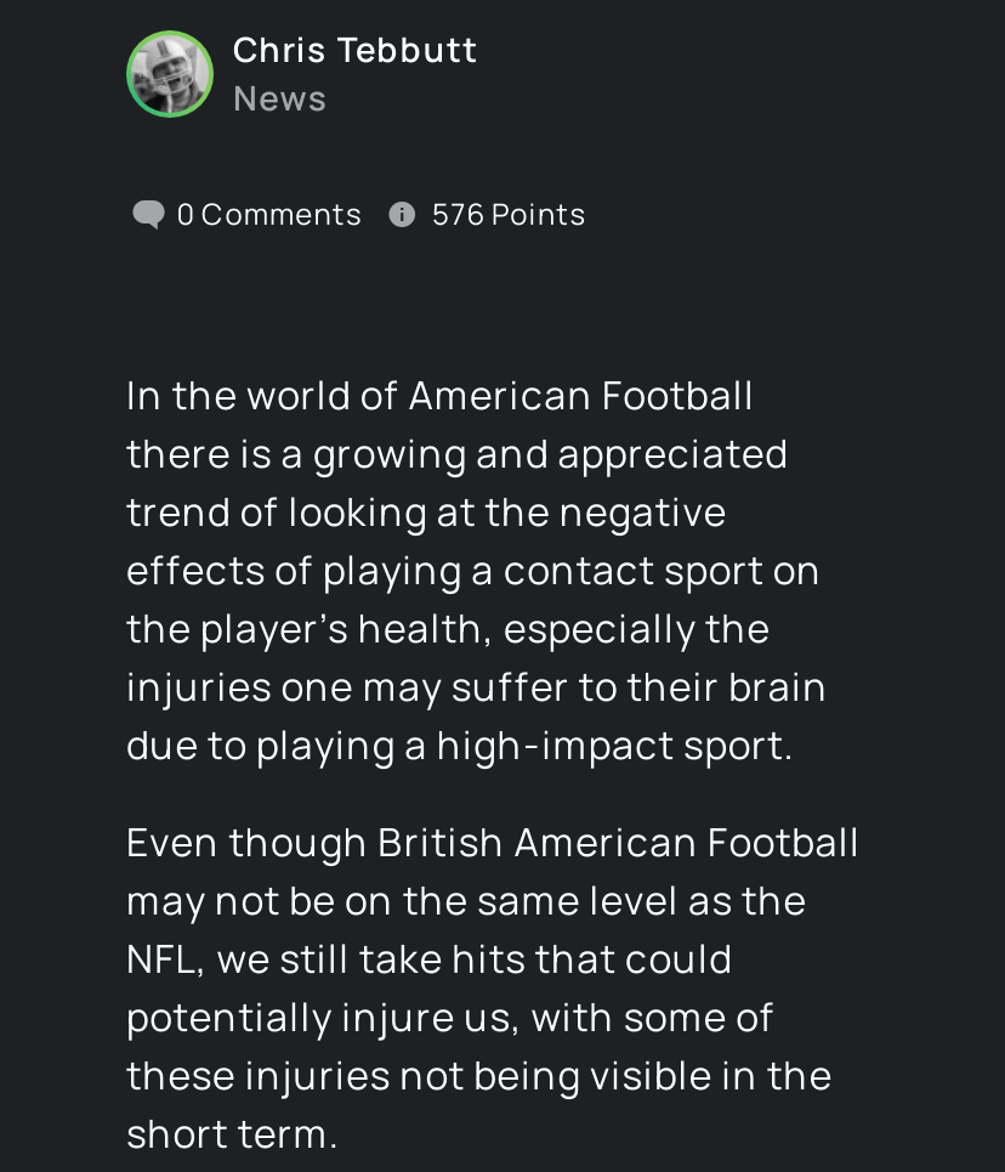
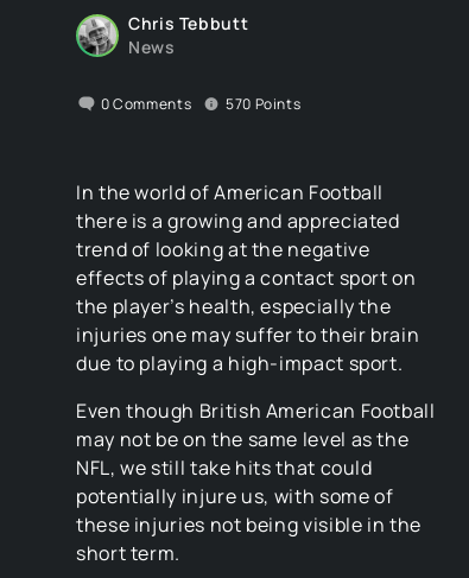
- 0 Comments 576 Points
+ 0 Comments 570 Points
